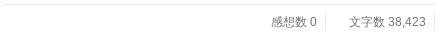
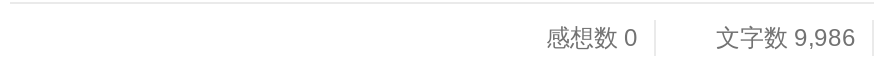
- 文字数 38,423
+ 文字数 9,986
